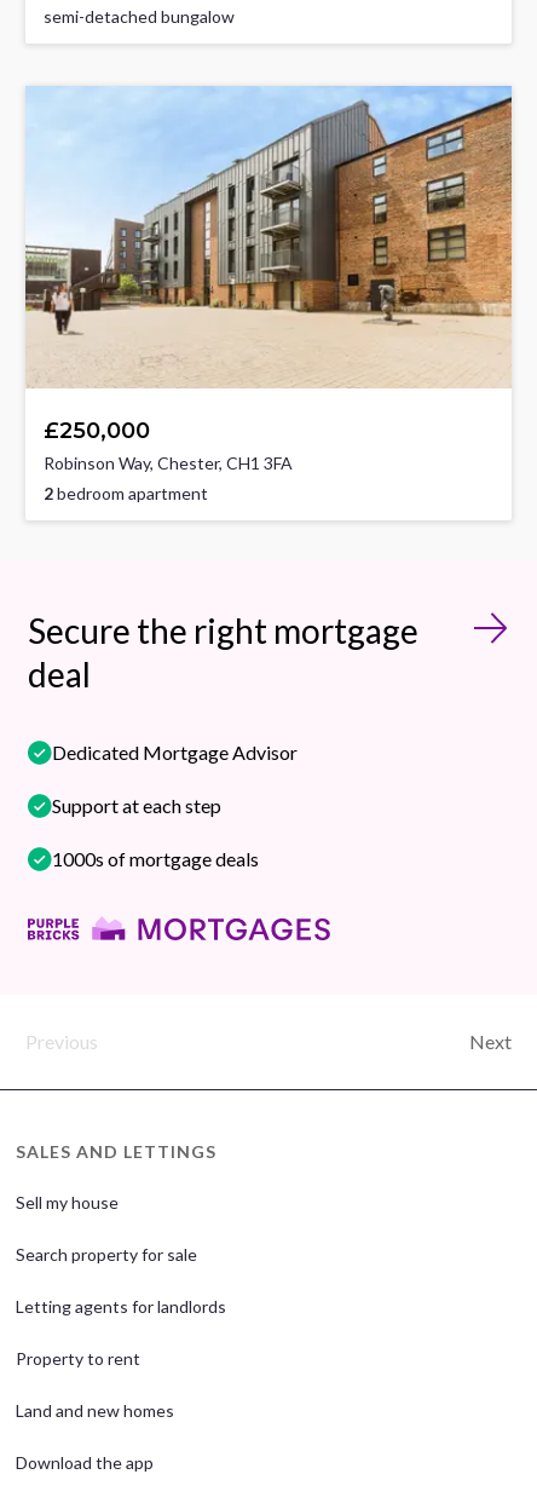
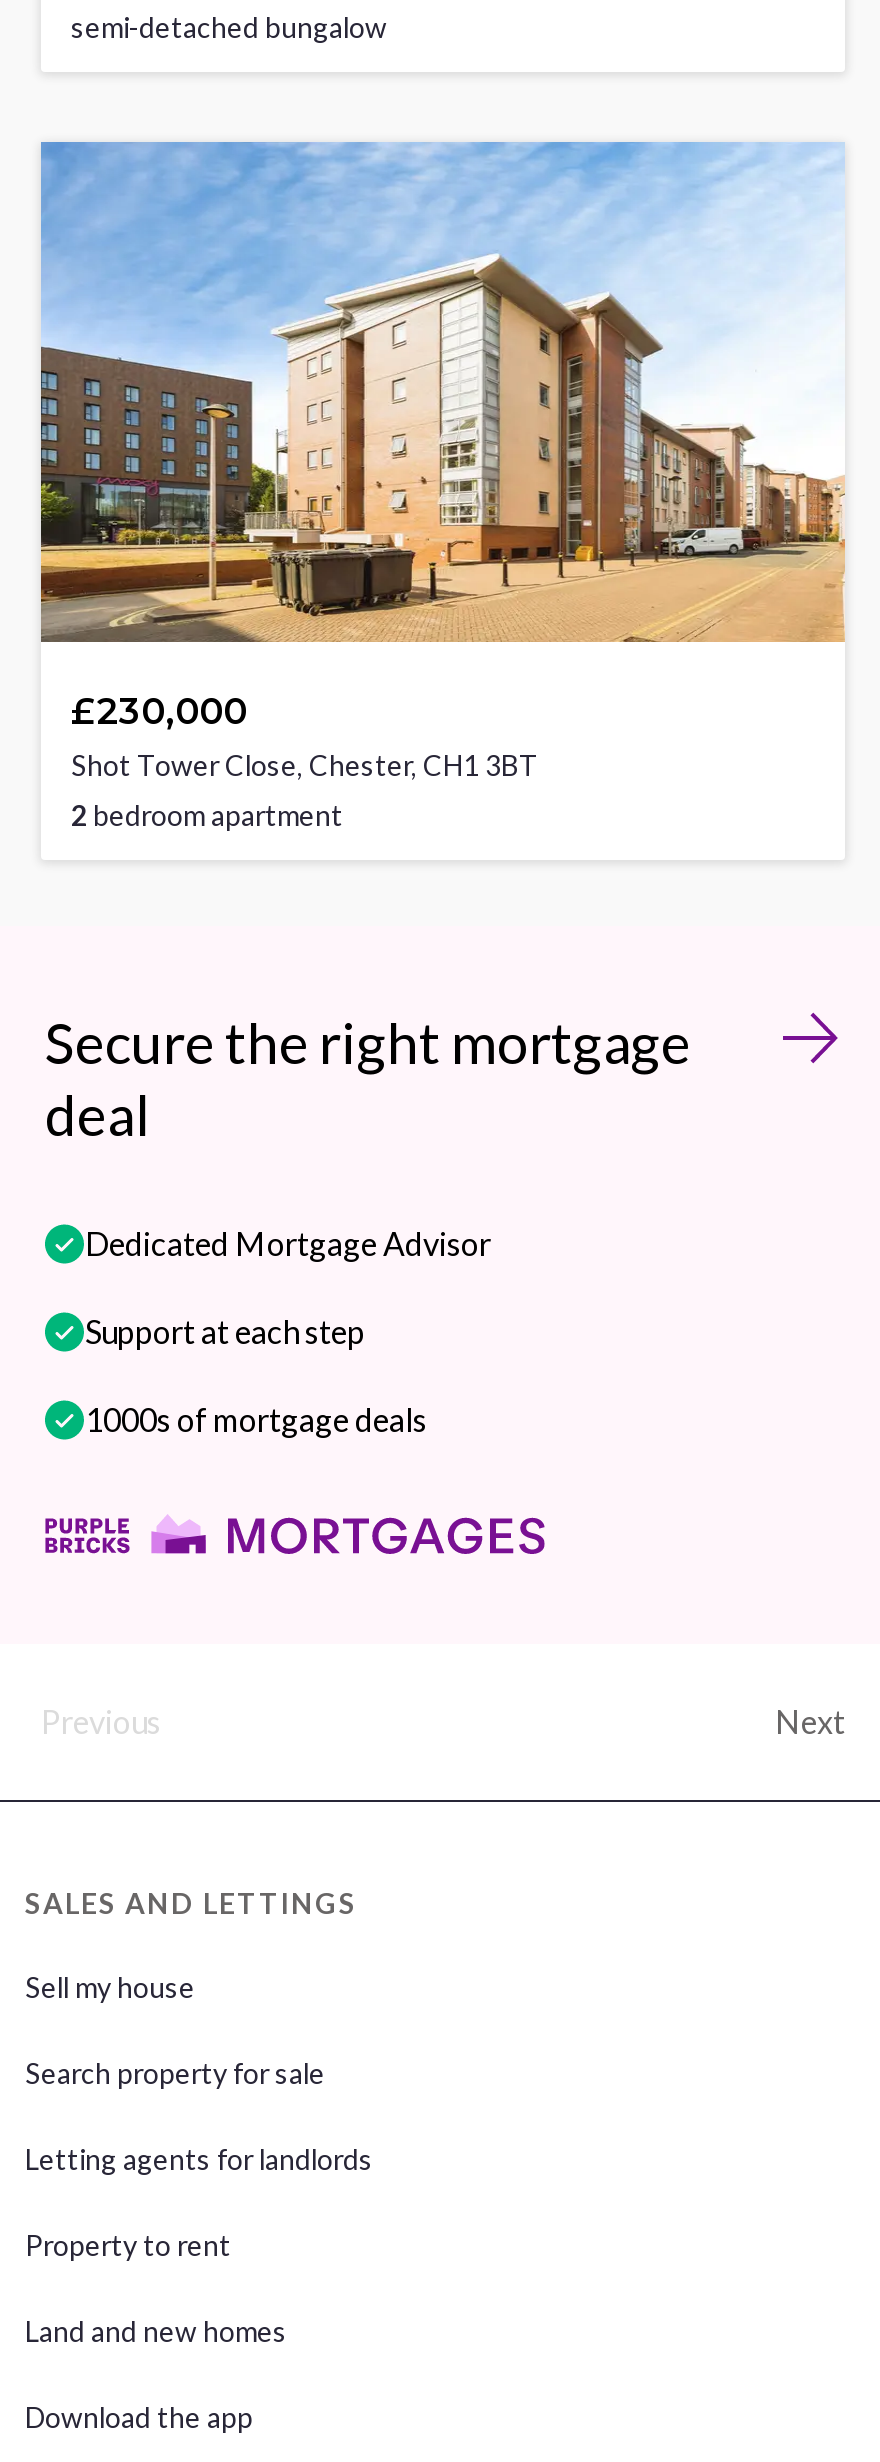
- [image]
- £250,000
- Robinson Way, Chester, CH1 3FA
+ [image]
+ £230,000
+ Shot Tower Close, Chester, CH1 3BT
